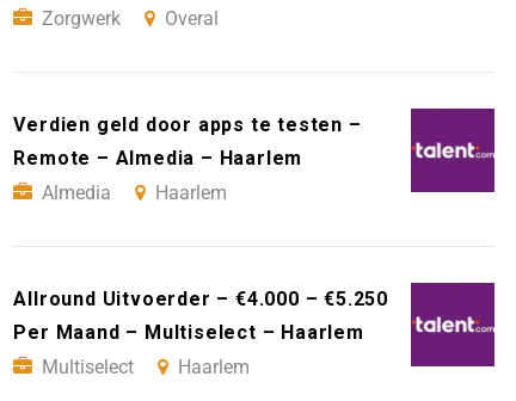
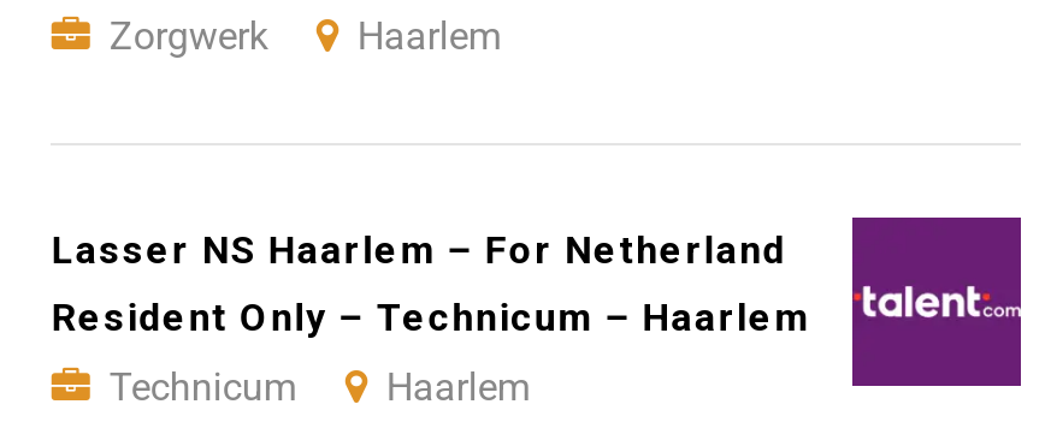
- Overal

- Verdien geld door apps te testen –
- Remote – Almedia – Haarlem
- Almedia

- Allround Uitvoerder – €4.000 – €5.250
+ Lasser NS Haarlem – For Netherland

- Per Maand – Multiselect – Haarlem
+ Resident Only – Technicum – Haarlem

- Multiselect
+ Technicum
